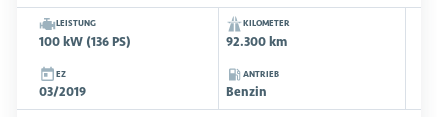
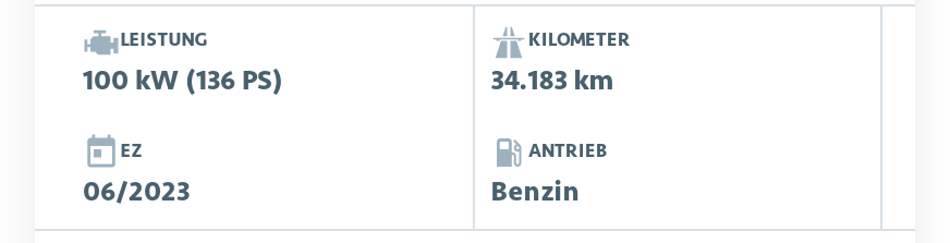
- 92.300 km
+ 34.183 km

- 03/2019
+ 06/2023
